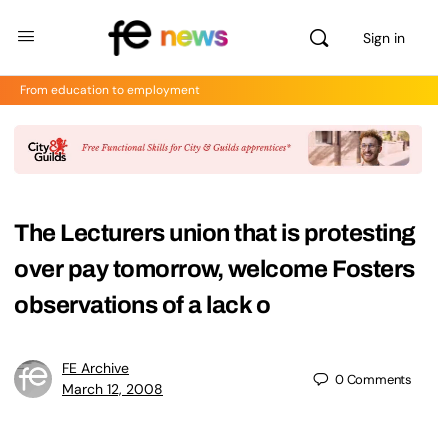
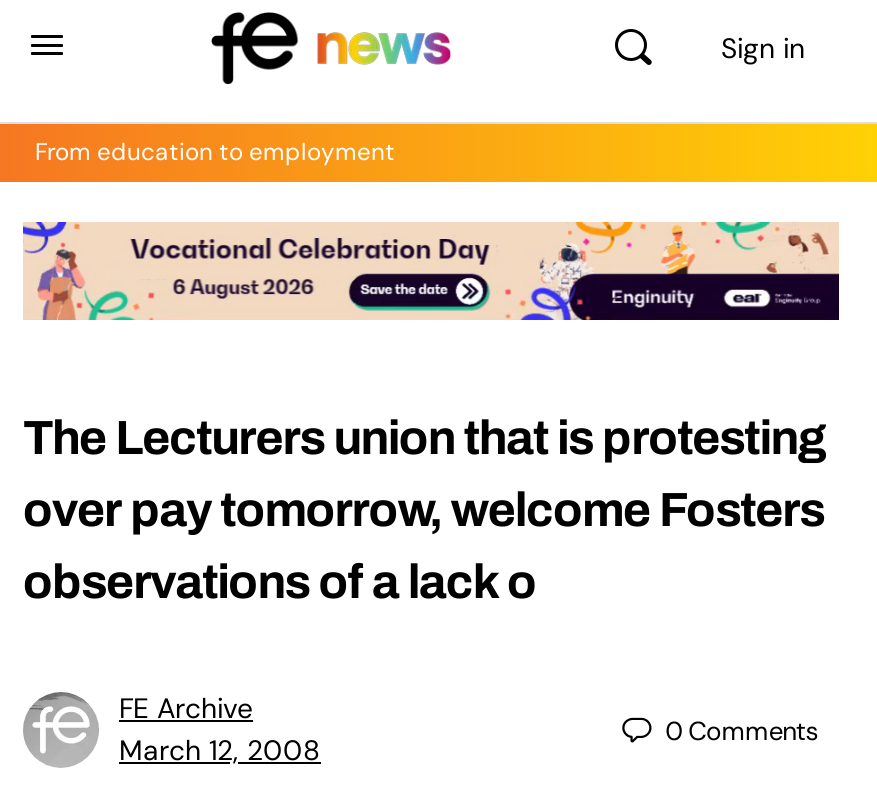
- [image]
+ [image]
